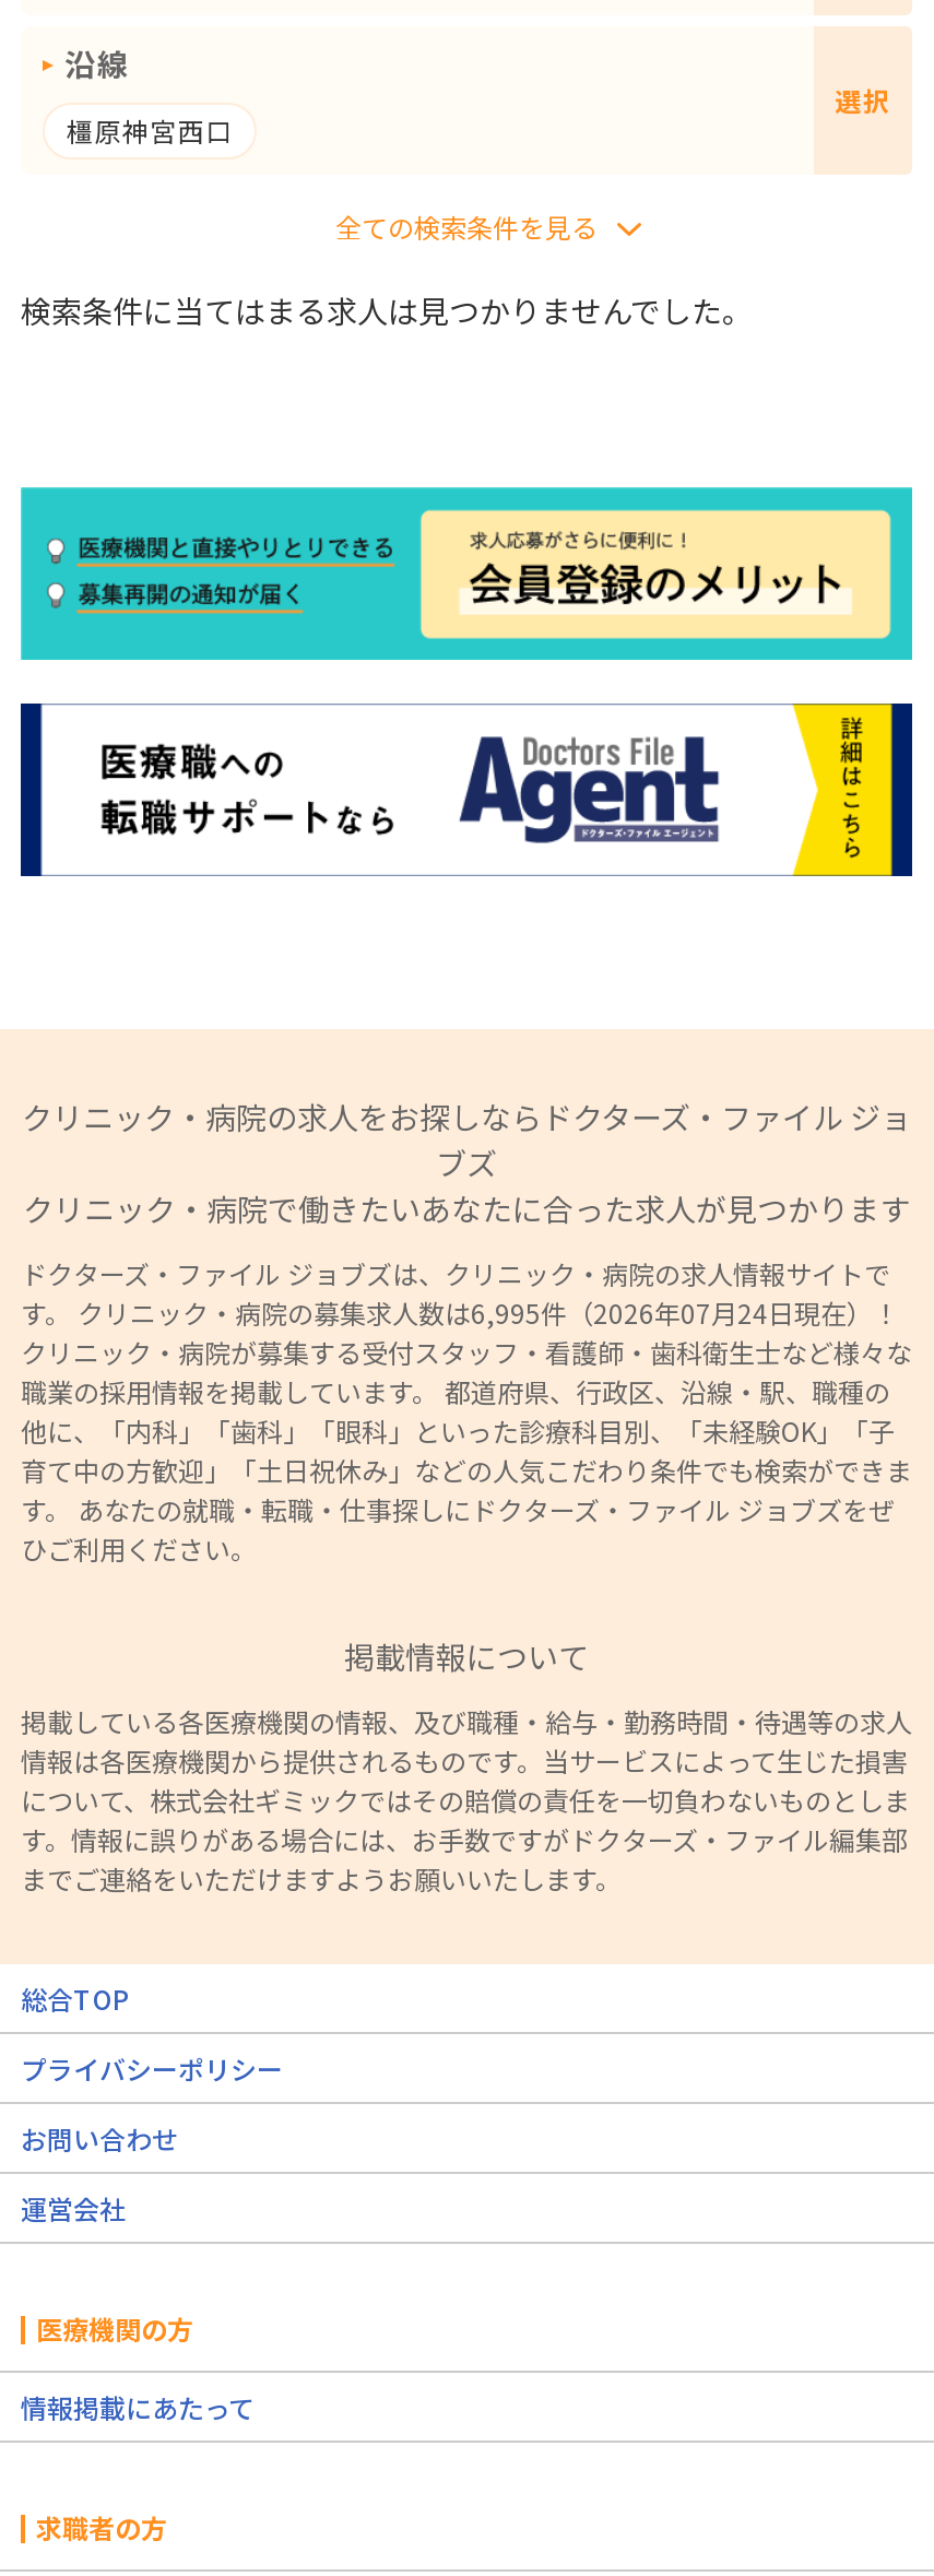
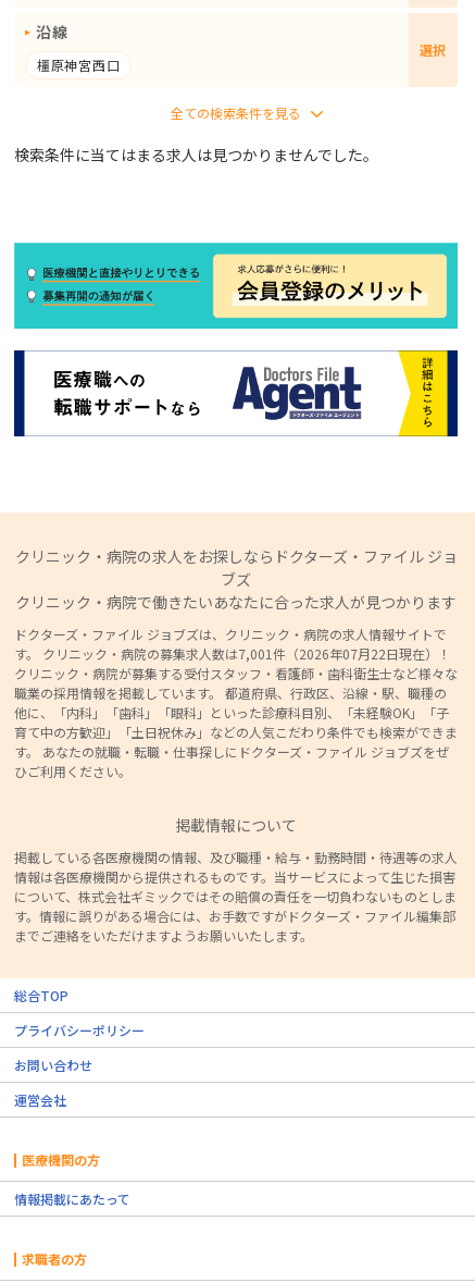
- す。 クリニック・病院の募集求人数は6,995件（2026年07月24日現在）！
+ す。 クリニック・病院の募集求人数は7,001件（2026年07月22日現在）！
